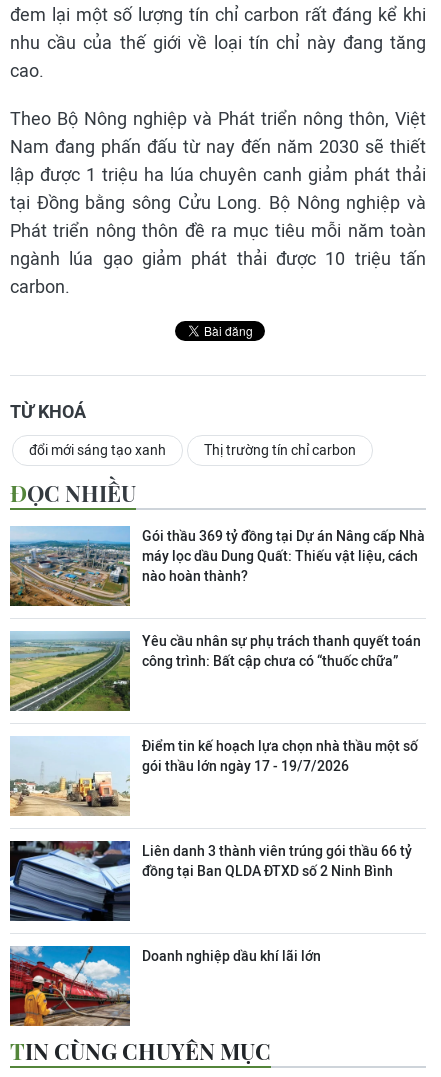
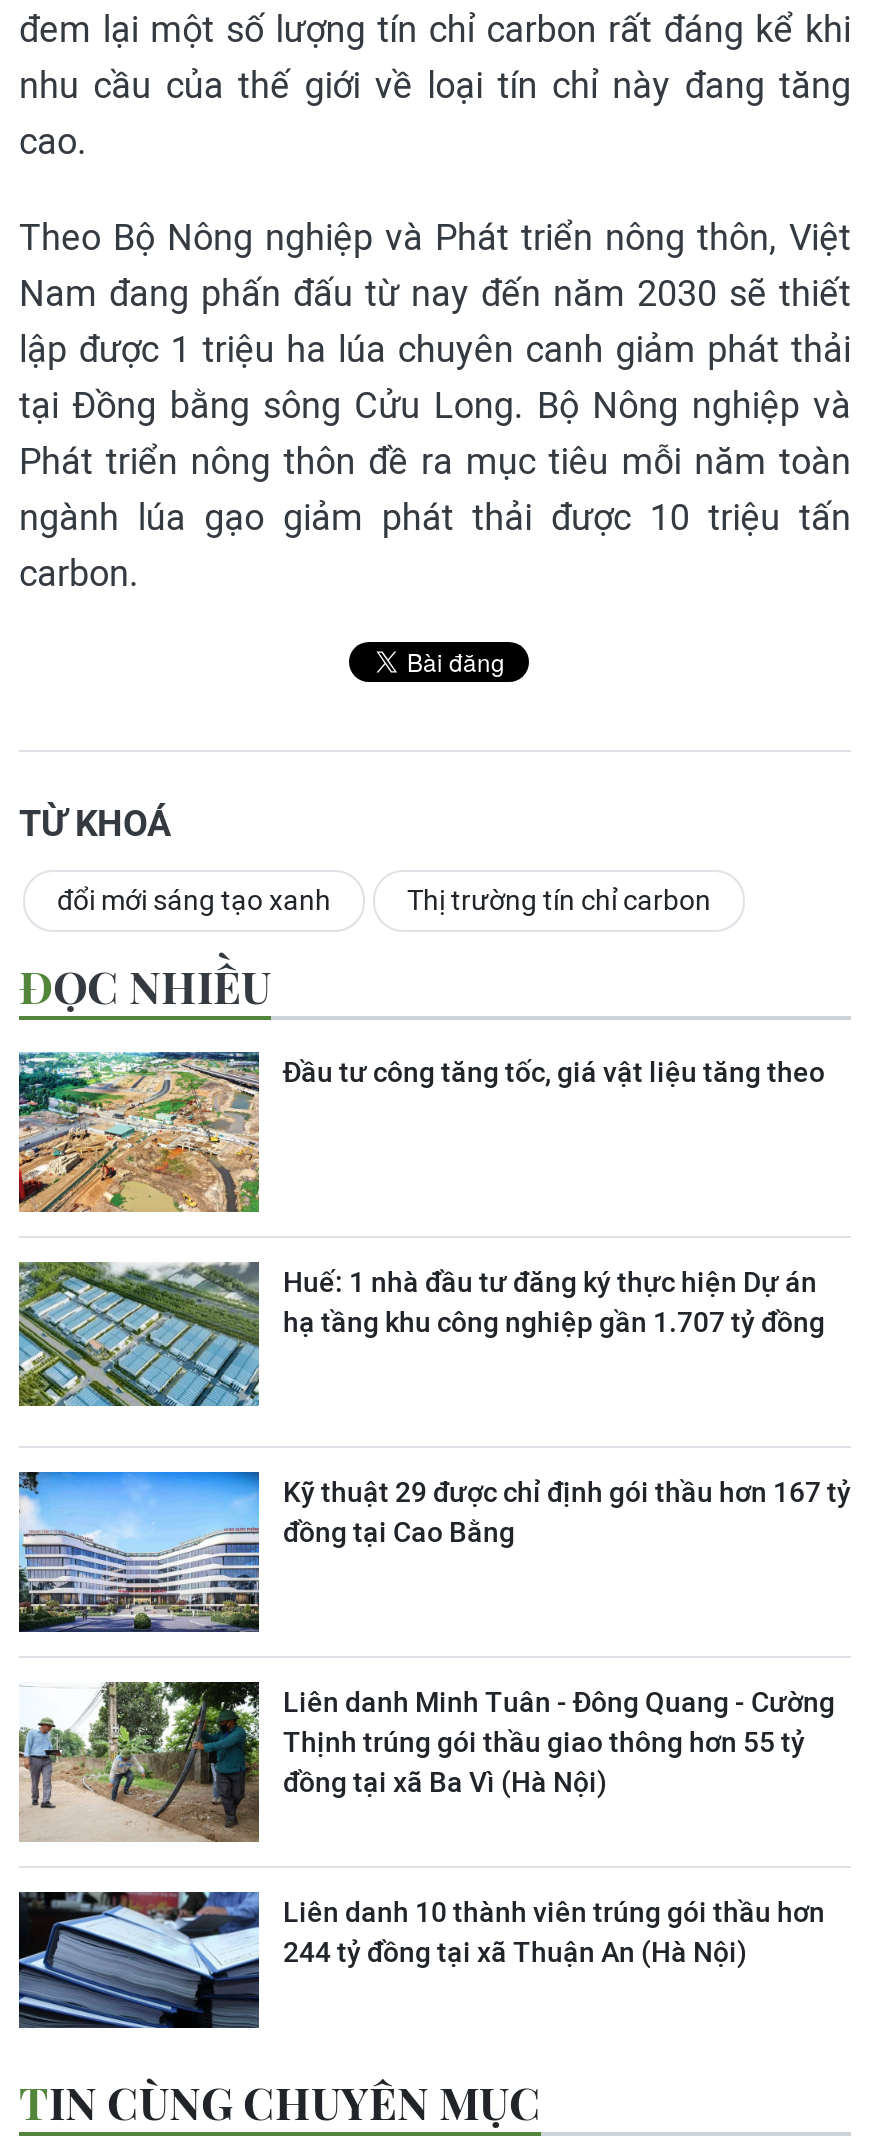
- [image]
- Gói thầu 369 tỷ đồng tại Dự án Nâng cấp Nhà
- máy lọc dầu Dung Quất: Thiếu vật liệu, cách
- nào hoàn thành?
+ [image]
+ Đầu tư công tăng tốc, giá vật liệu tăng theo

- [image]
- Yêu cầu nhân sự phụ trách thanh quyết toán
- công trình: Bất cập chưa có “thuốc chữa”
+ [image]
+ Huế: 1 nhà đầu tư đăng ký thực hiện Dự án
+ hạ tầng khu công nghiệp gần 1.707 tỷ đồng

- [image]
- Điểm tin kế hoạch lựa chọn nhà thầu một số
- gói thầu lớn ngày 17 - 19/7/2026
+ [image]
+ Kỹ thuật 29 được chỉ định gói thầu hơn 167 tỷ
+ đồng tại Cao Bằng

- [image]
- Liên danh 3 thành viên trúng gói thầu 66 tỷ
- đồng tại Ban QLDA ĐTXD số 2 Ninh Bình
+ [image]
+ Liên danh Minh Tuân - Đông Quang - Cường
+ Thịnh trúng gói thầu giao thông hơn 55 tỷ
+ đồng tại xã Ba Vì (Hà Nội)

- [image]
- Doanh nghiệp dầu khí lãi lớn
+ [image]
+ Liên danh 10 thành viên trúng gói thầu hơn
+ 244 tỷ đồng tại xã Thuận An (Hà Nội)
